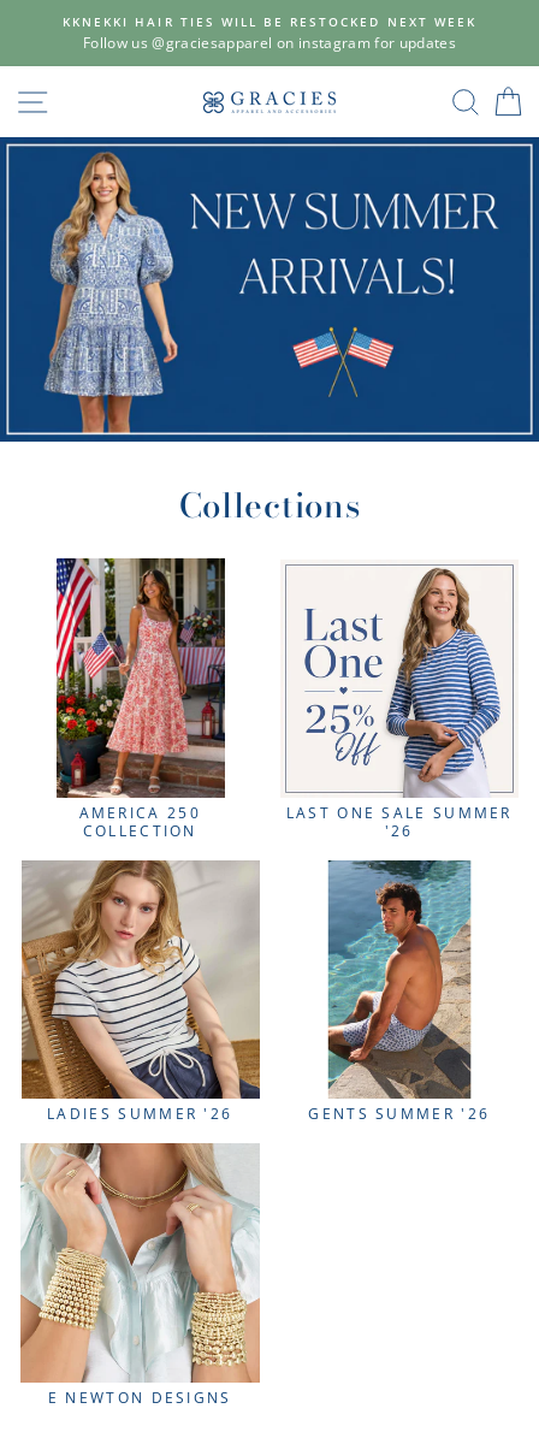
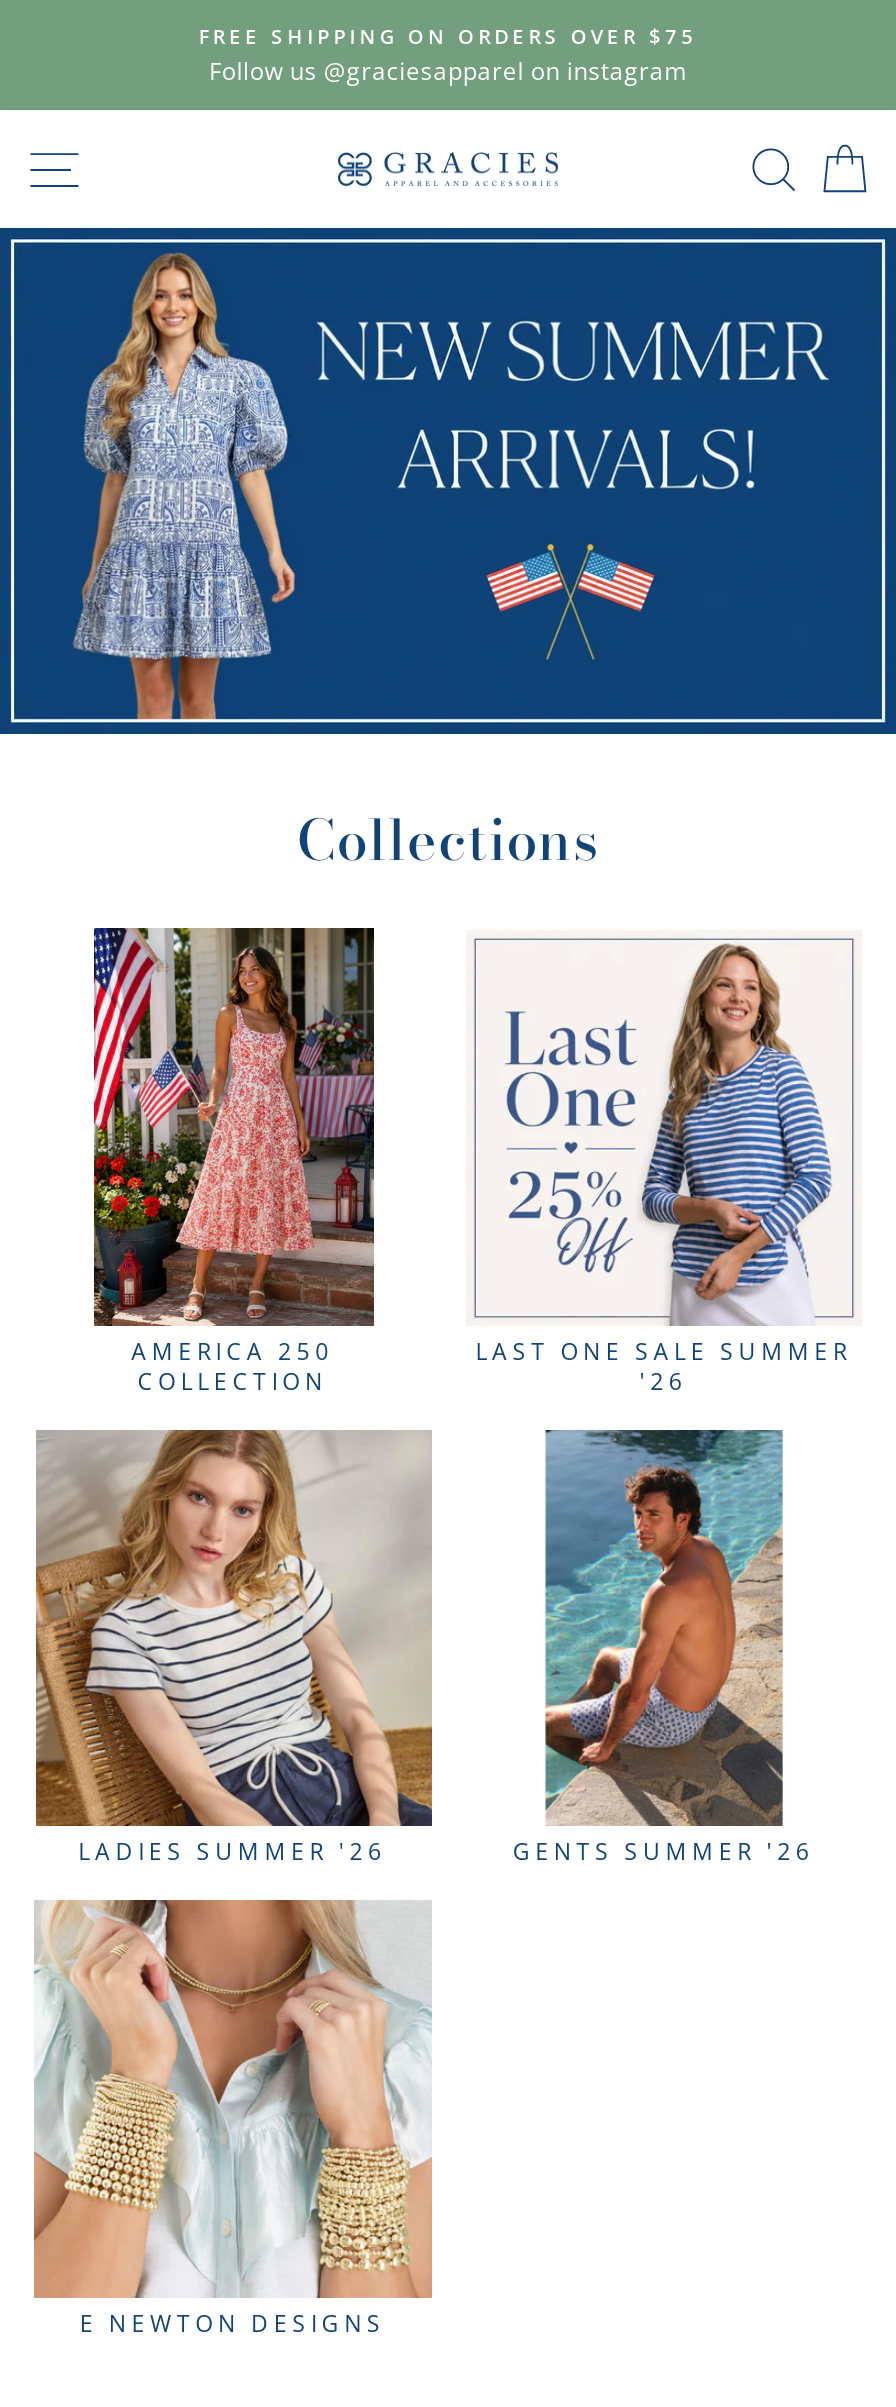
- KKNEKKI HAIR TIES WILL BE RESTOCKED NEXT WEEK
- Follow us @graciesapparel on instagram for updates
+ FREE SHIPPING ON ORDERS OVER $75
+ Follow us @graciesapparel on instagram
